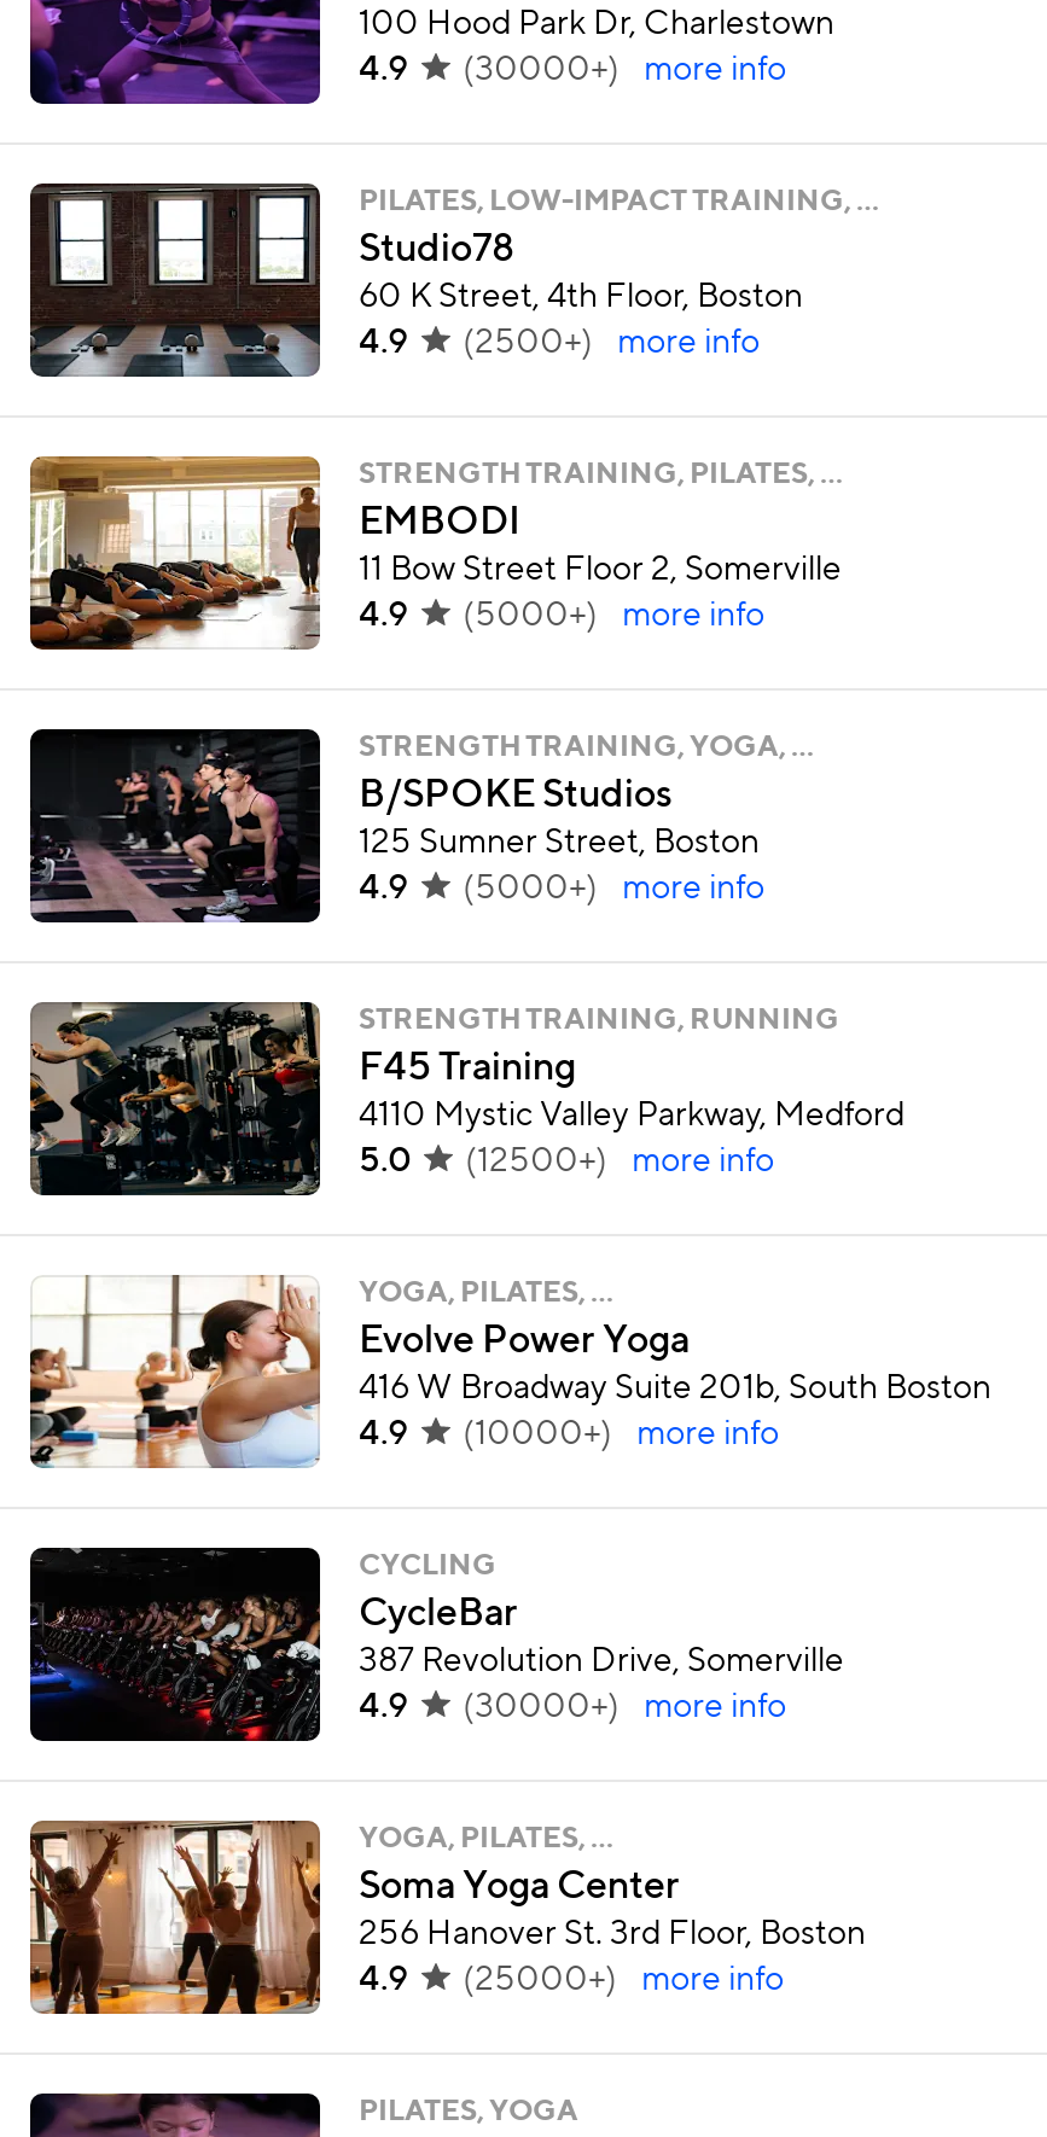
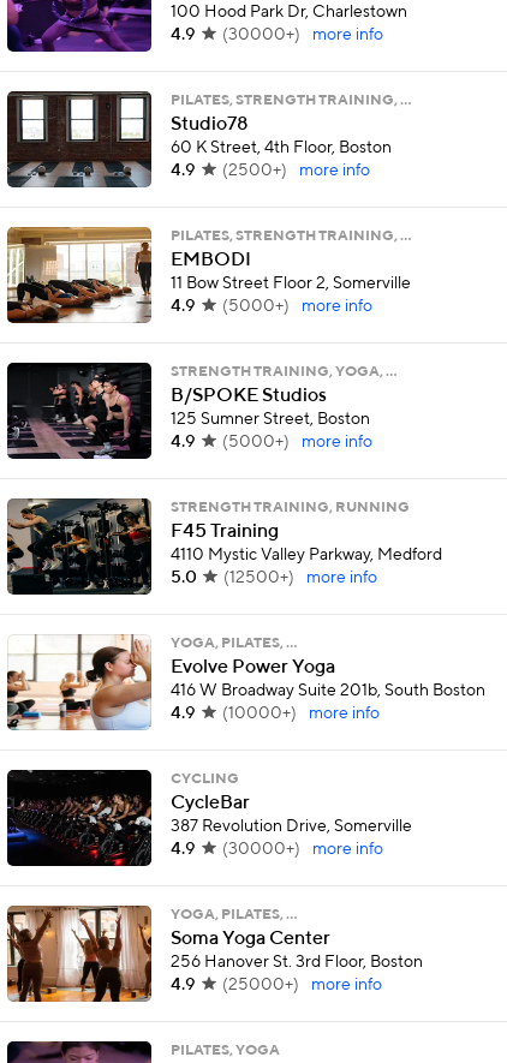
- PILATES, LOW-IMPACT TRAINING, …
+ PILATES, STRENGTH TRAINING, …

- STRENGTH TRAINING, PILATES, …
+ PILATES, STRENGTH TRAINING, …
